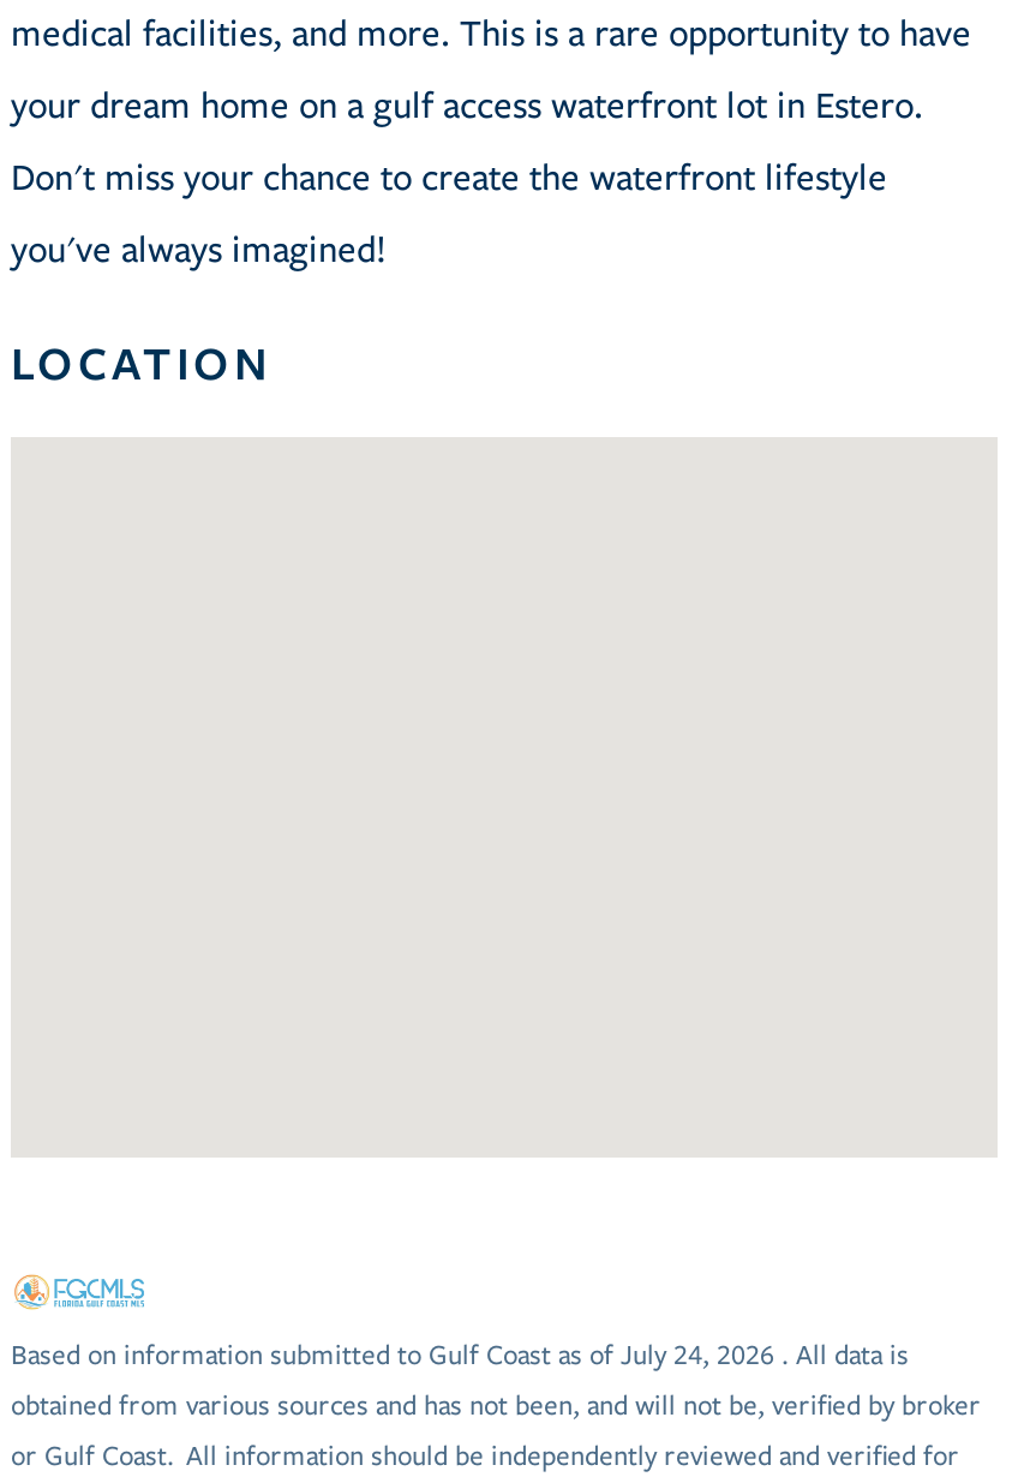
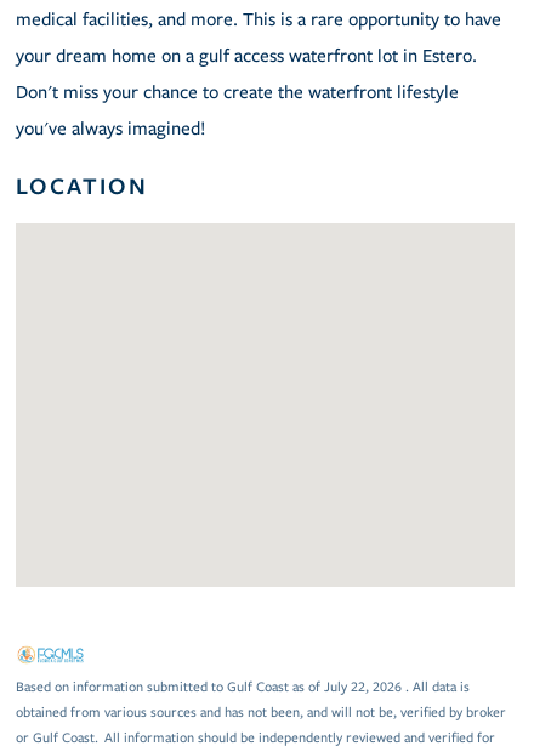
- Based on information submitted to Gulf Coast as of July 24, 2026 . All data is
+ Based on information submitted to Gulf Coast as of July 22, 2026 . All data is
